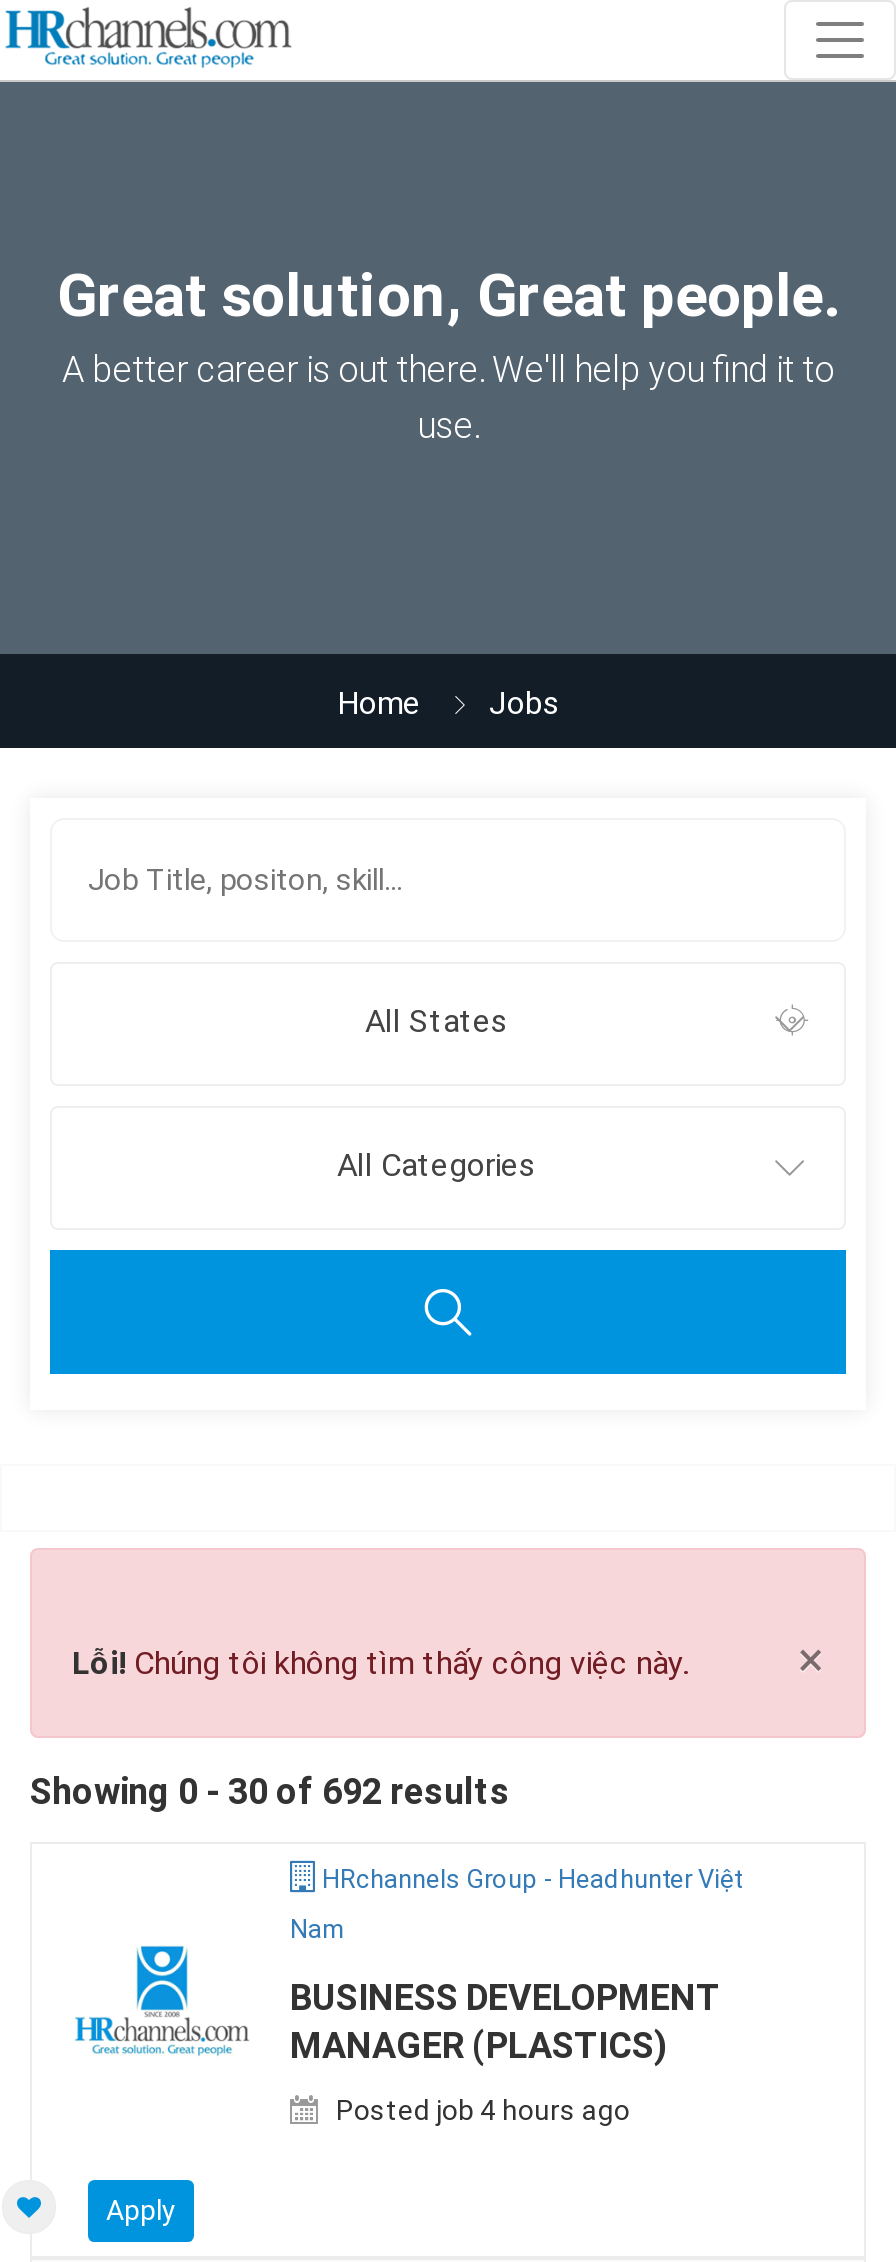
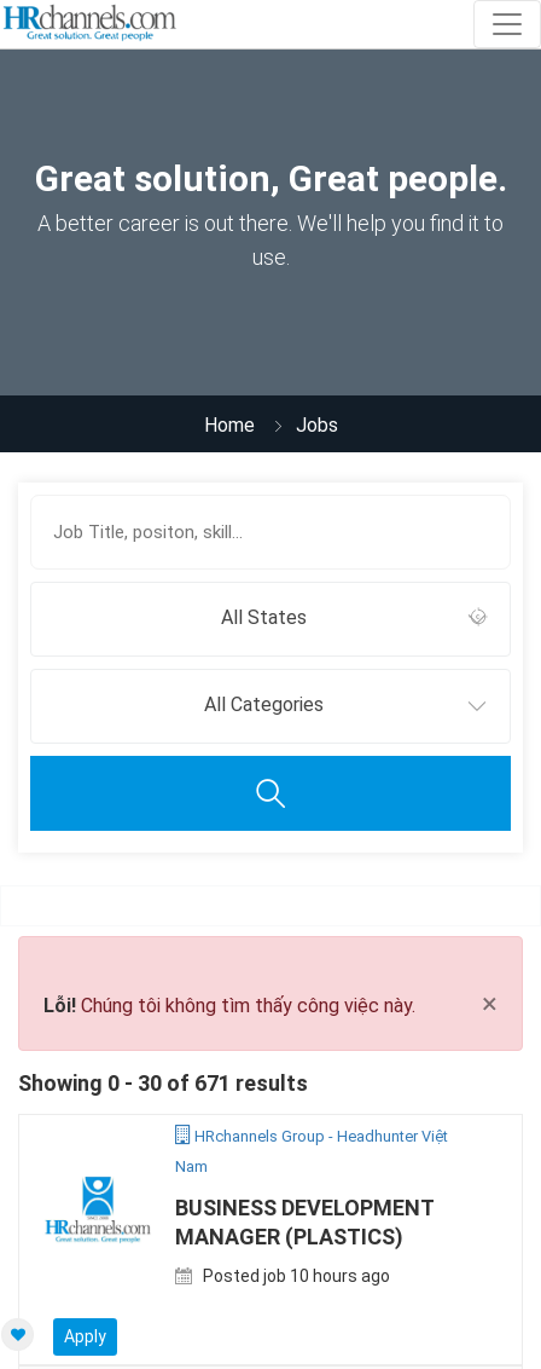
- Showing 0 - 30 of 692 results
+ Showing 0 - 30 of 671 results

- Posted job 4 hours ago
+ Posted job 10 hours ago
